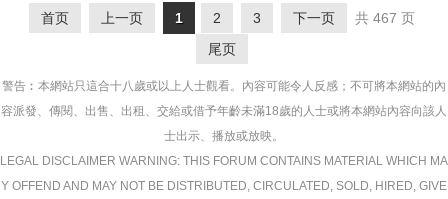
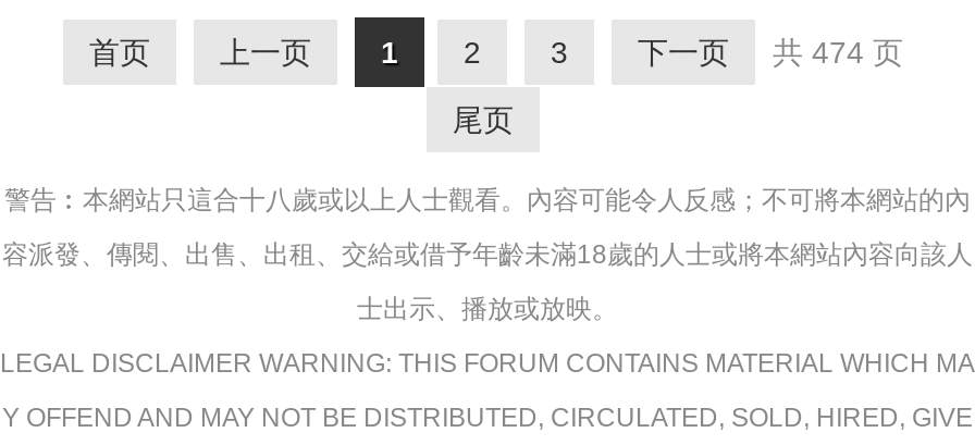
- 首页 上一页 1 2 3 下一页 共 467 页
+ 首页 上一页 1 2 3 下一页 共 474 页
